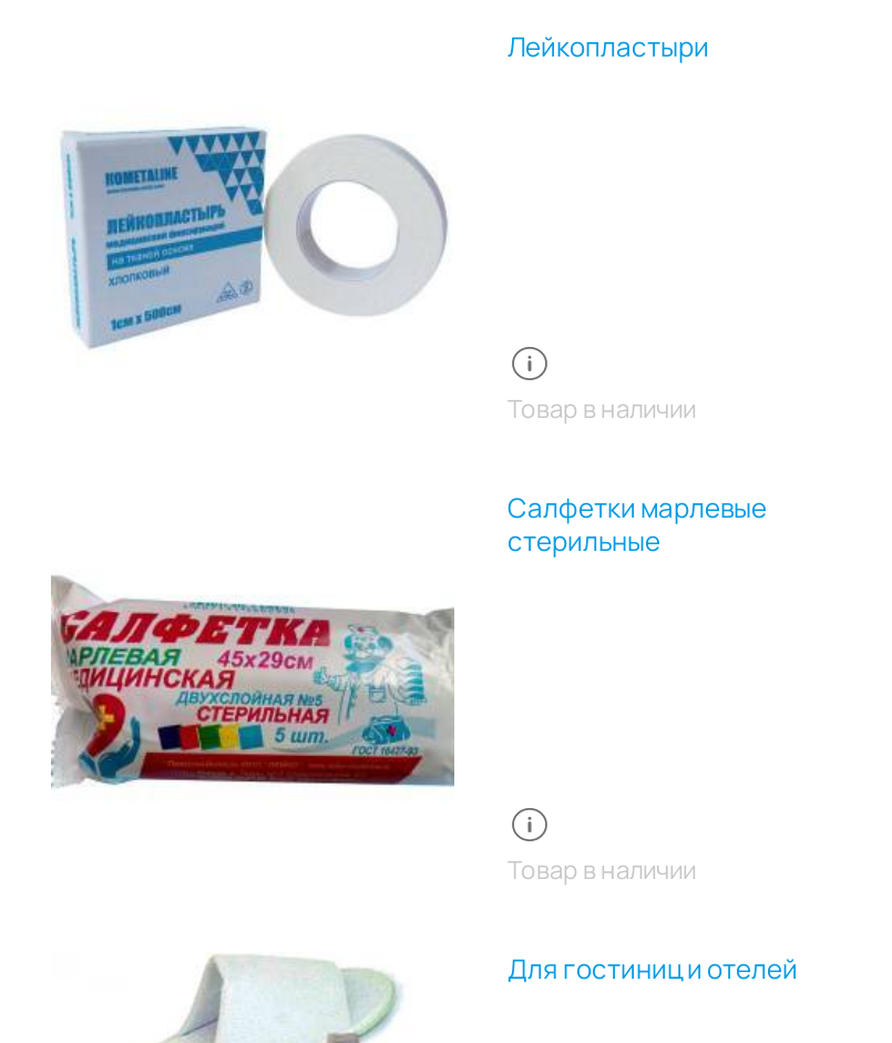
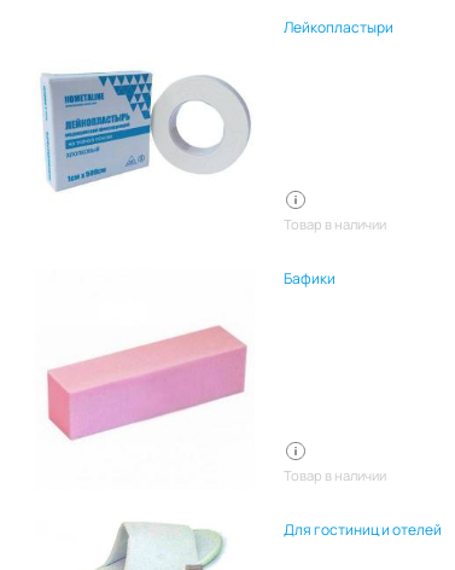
- Салфетки марлевые
- стерильные
+ Бафики

- [image]
+ [image]
